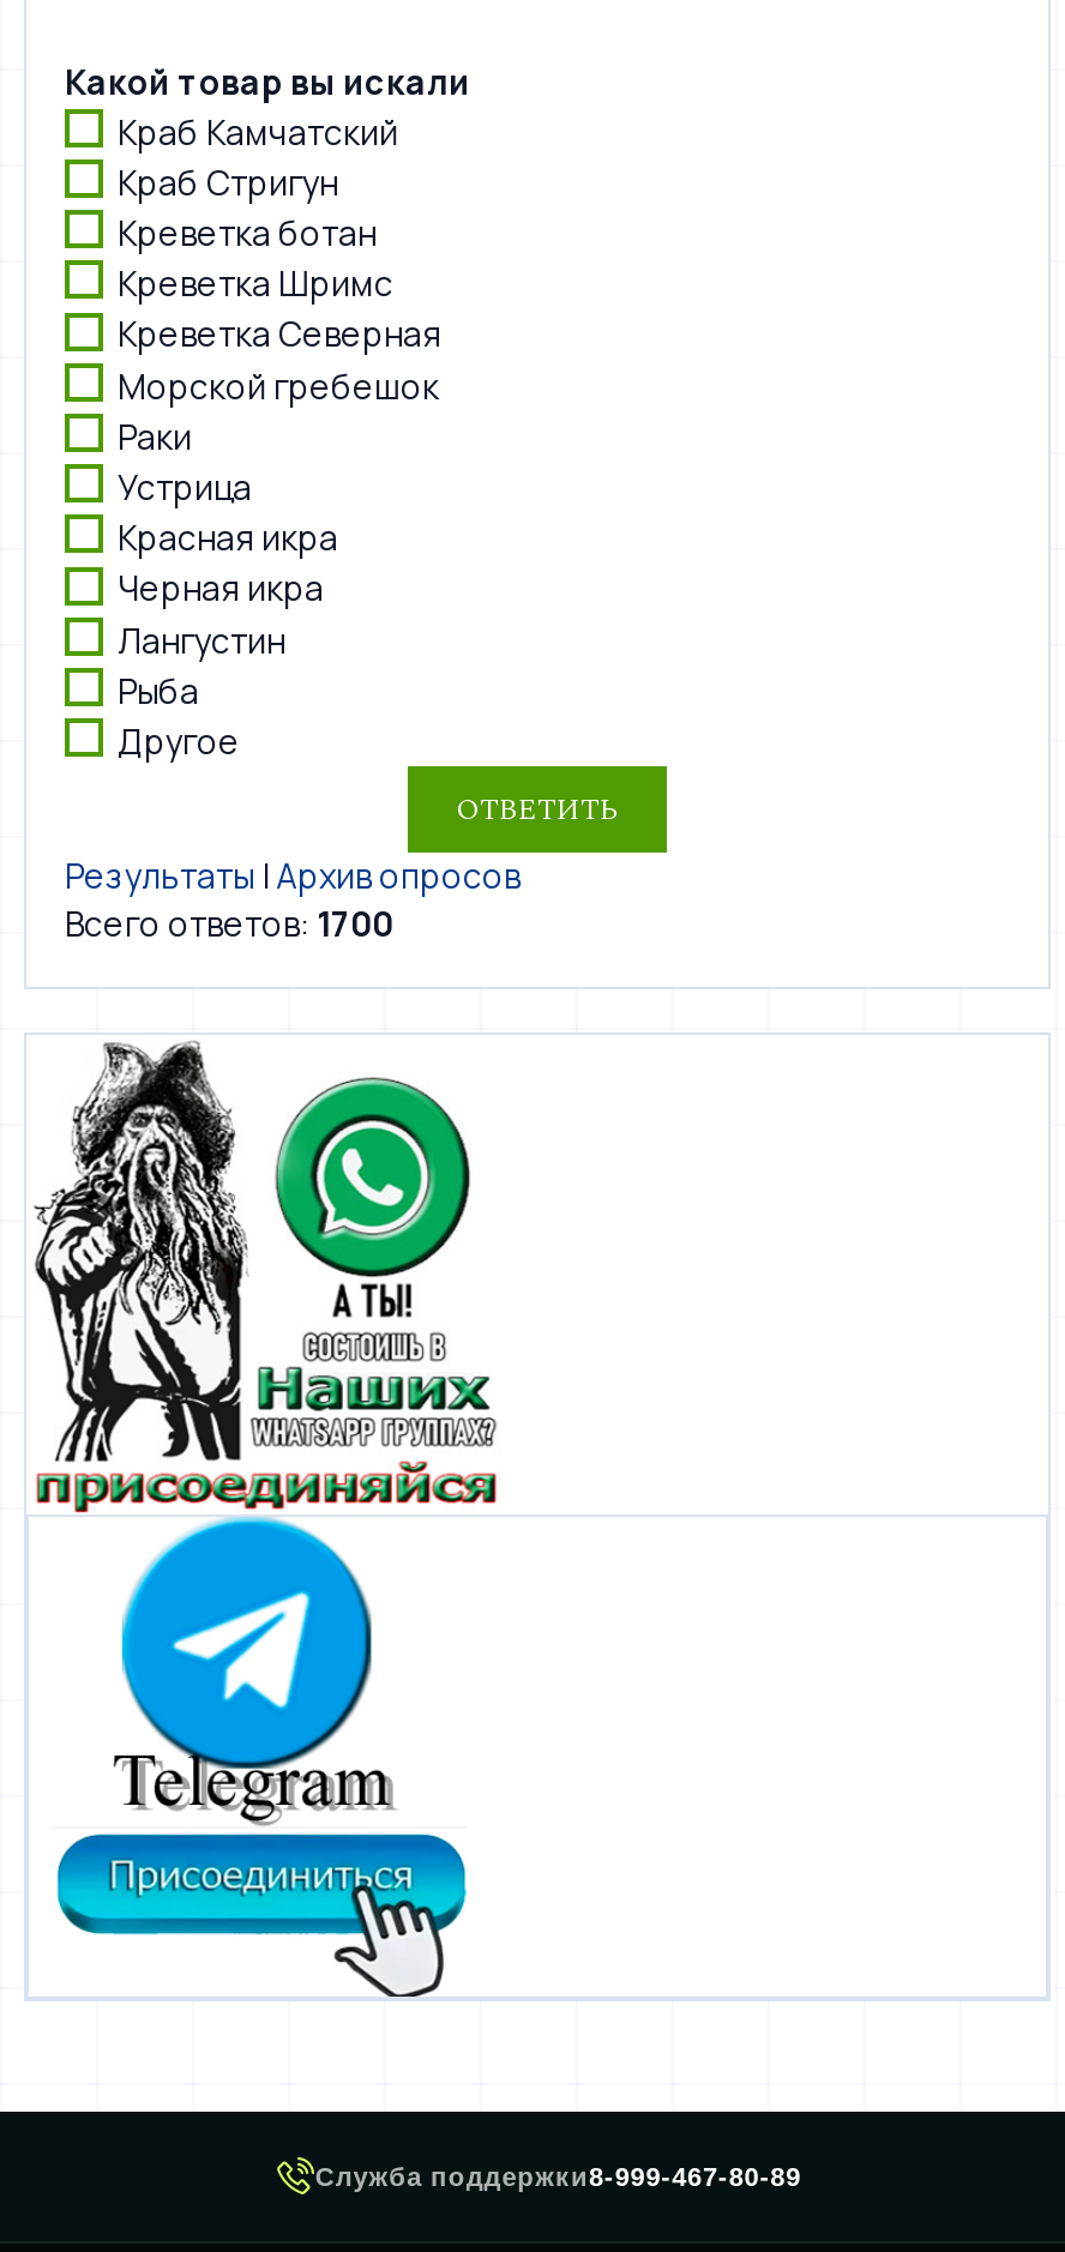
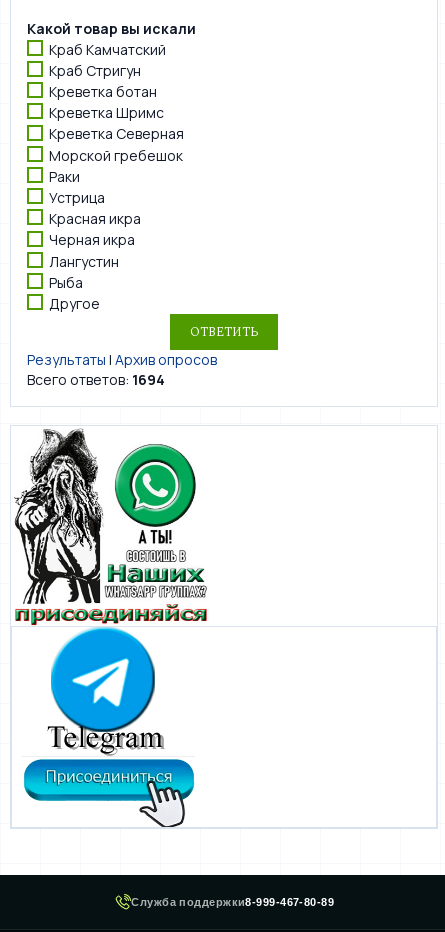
- Всего ответов: 1700
+ Всего ответов: 1694
